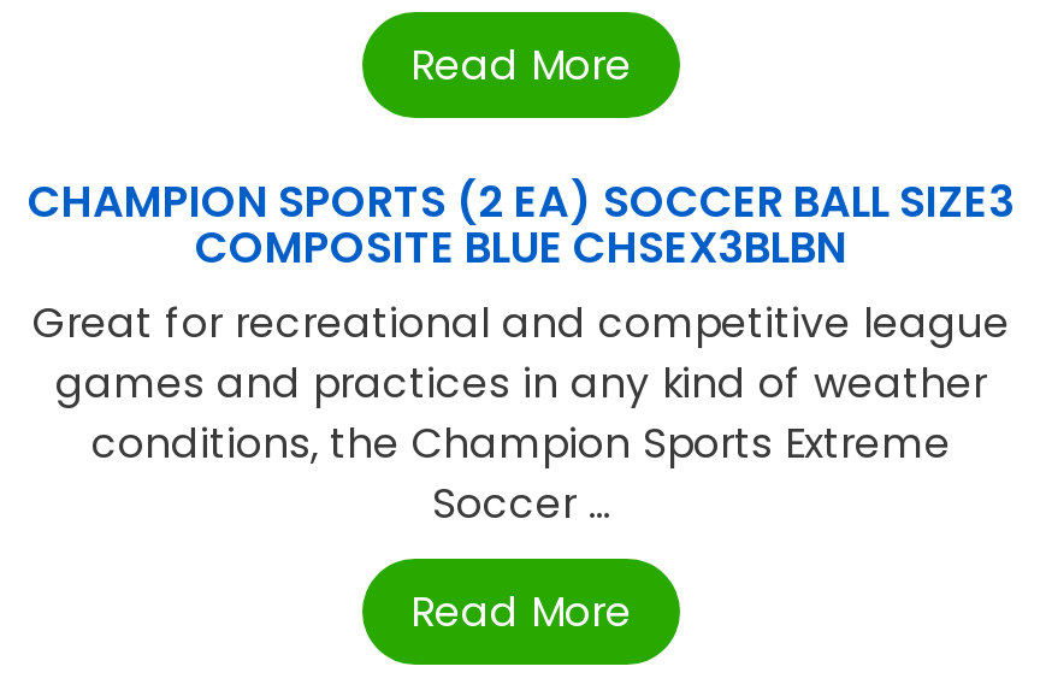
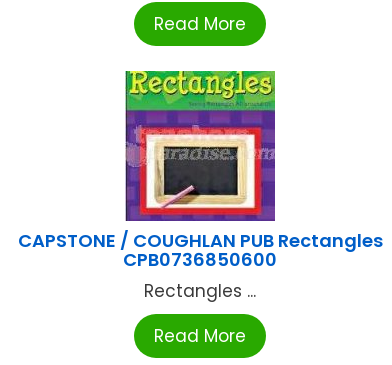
- CHAMPION SPORTS (2 EA) SOCCER BALL SIZE3
- COMPOSITE BLUE CHSEX3BLBN
- Great for recreational and competitive league
- games and practices in any kind of weather
- conditions, the Champion Sports Extreme
- Soccer ...
+ CAPSTONE / COUGHLAN PUB Rectangles
+ CPB0736850600
+ Rectangles ...
